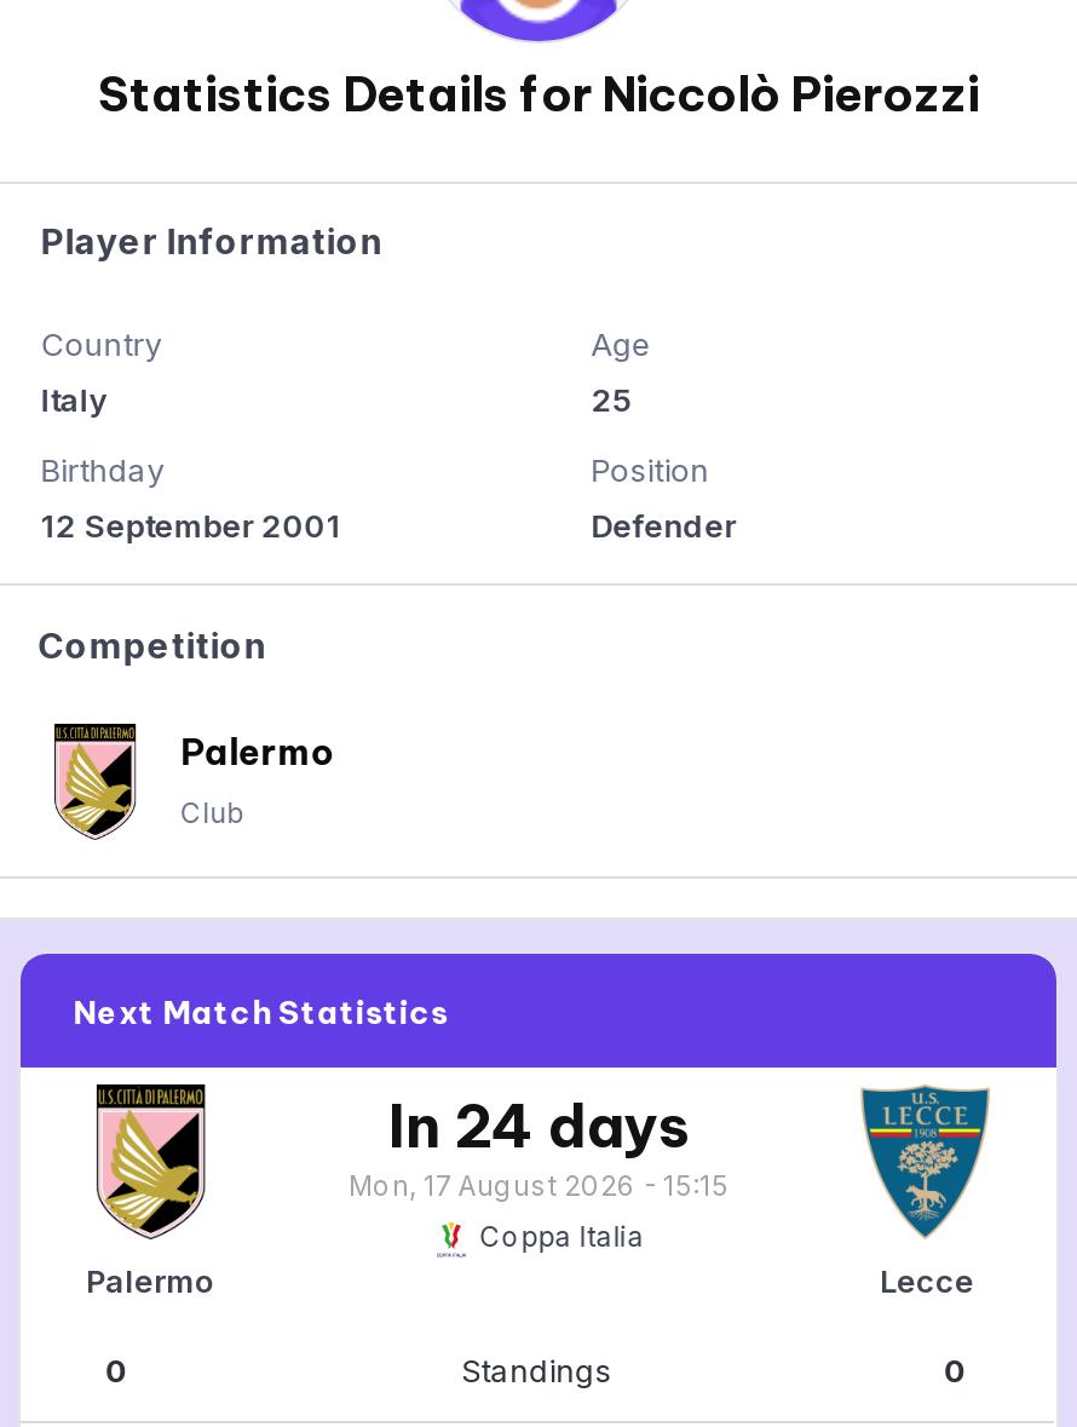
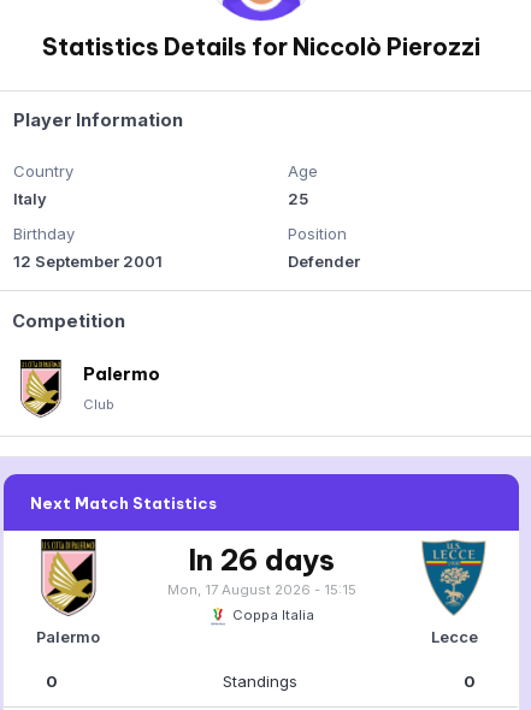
- In 24 days
+ In 26 days
